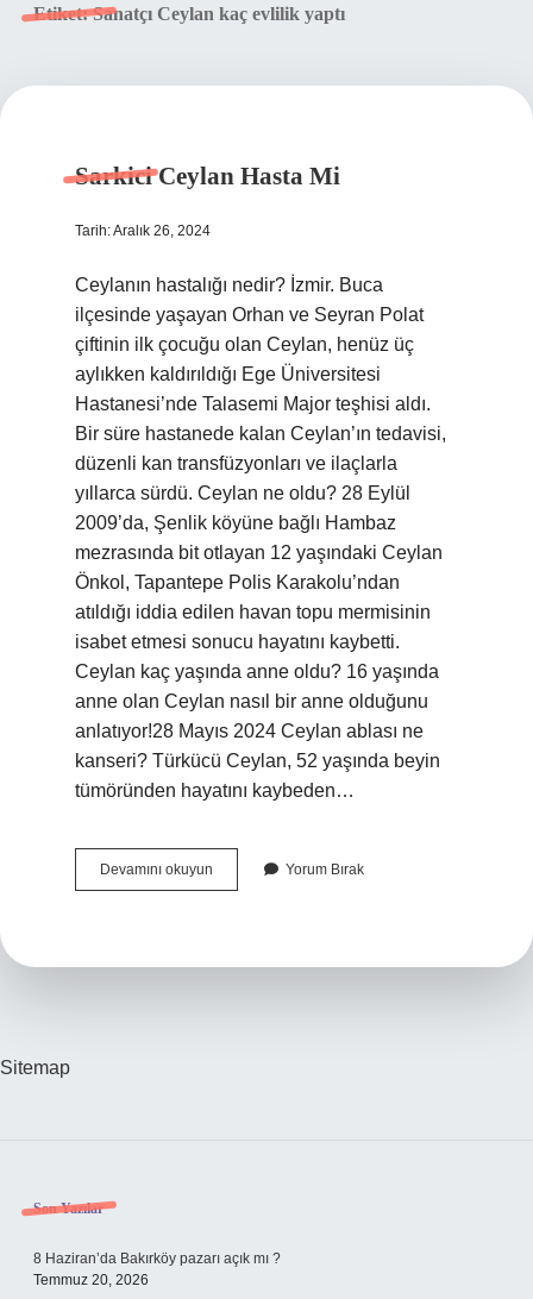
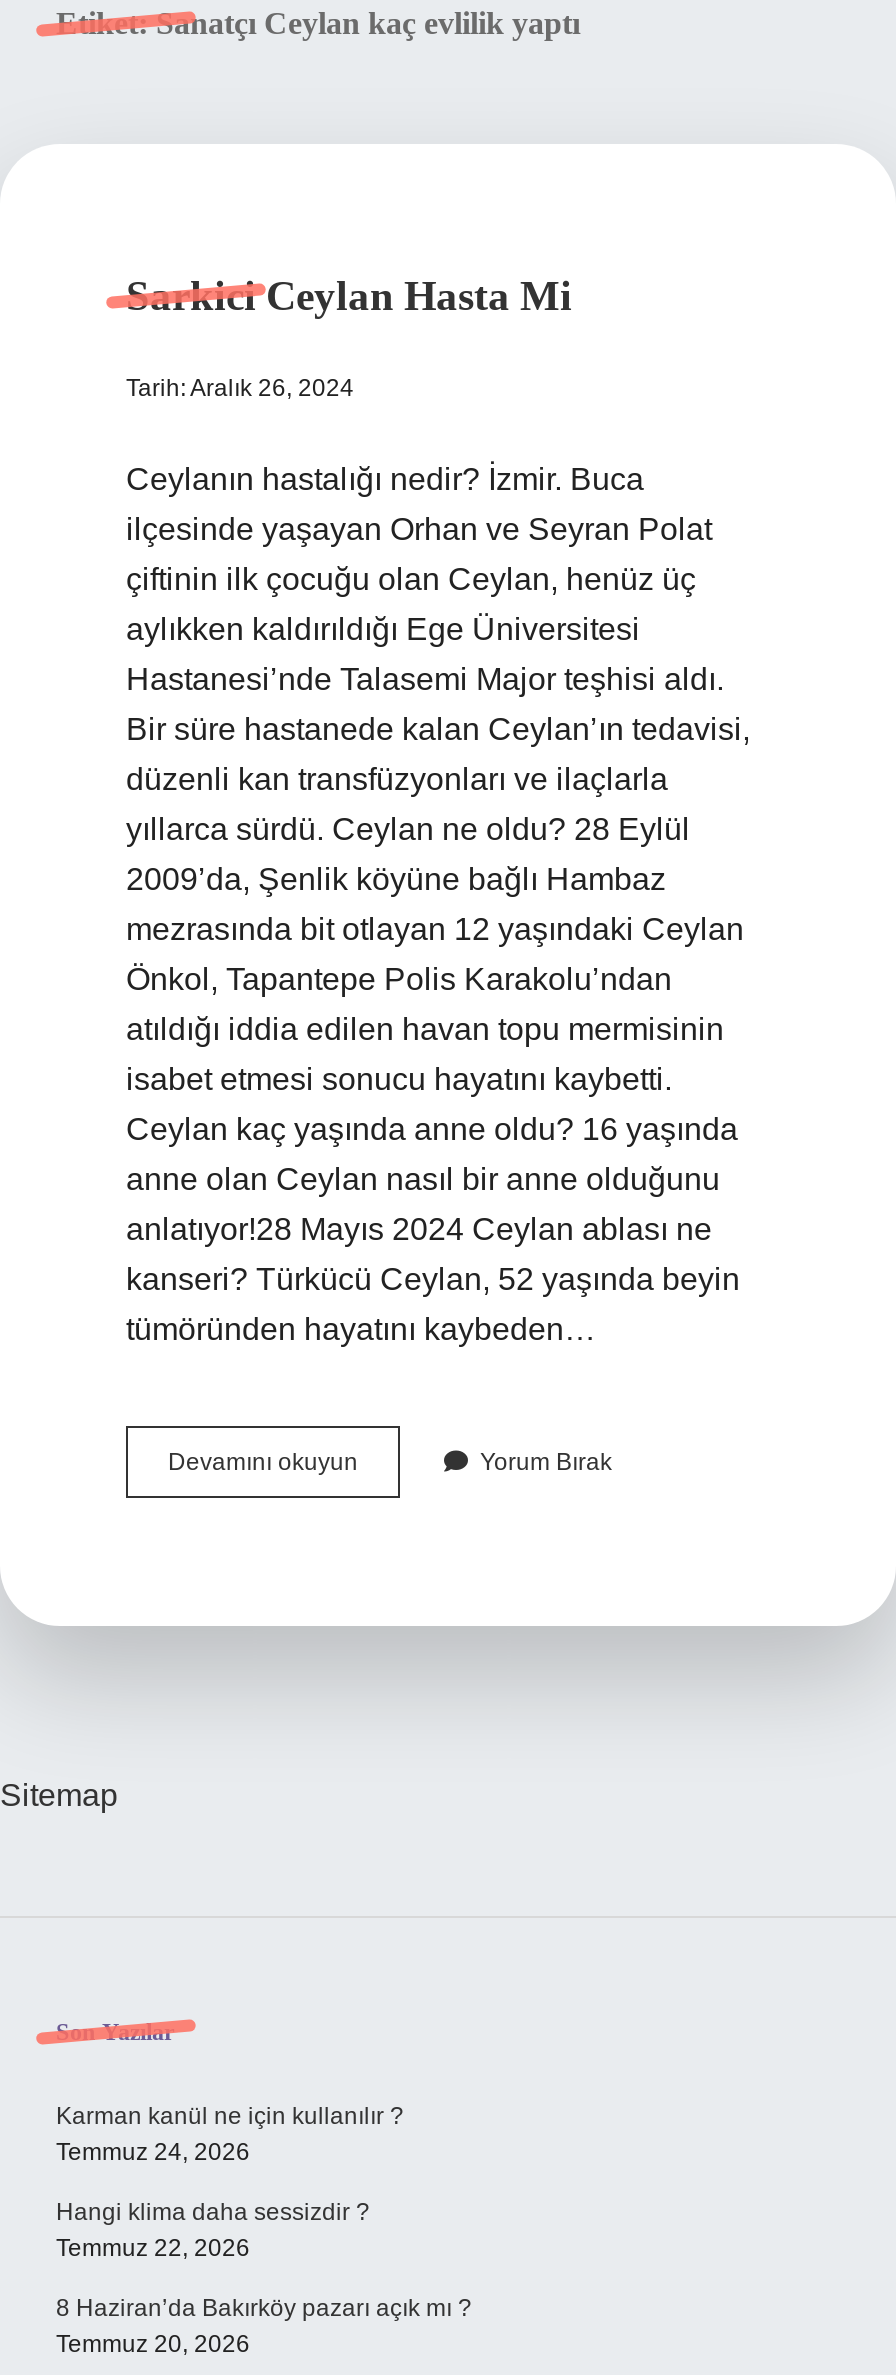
+ Karman kanül ne için kullanılır ?
+ Temmuz 24, 2026
+ Hangi klima daha sessizdir ?
+ Temmuz 22, 2026
